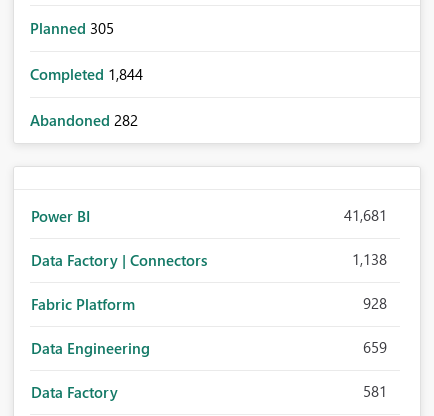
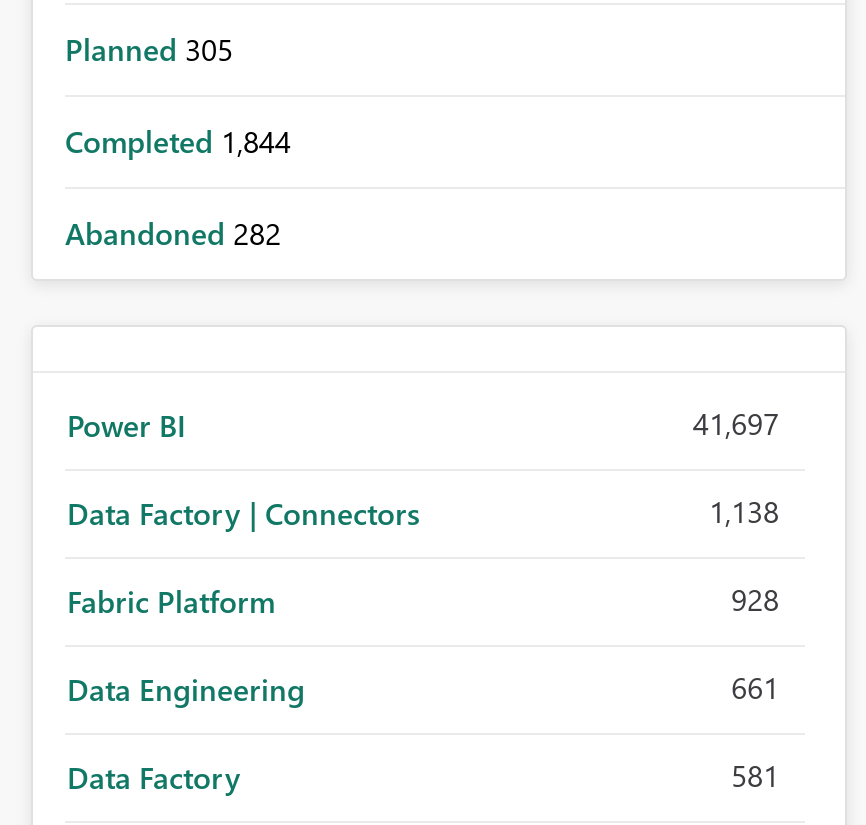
- 41,681
+ 41,697

- 659
+ 661
